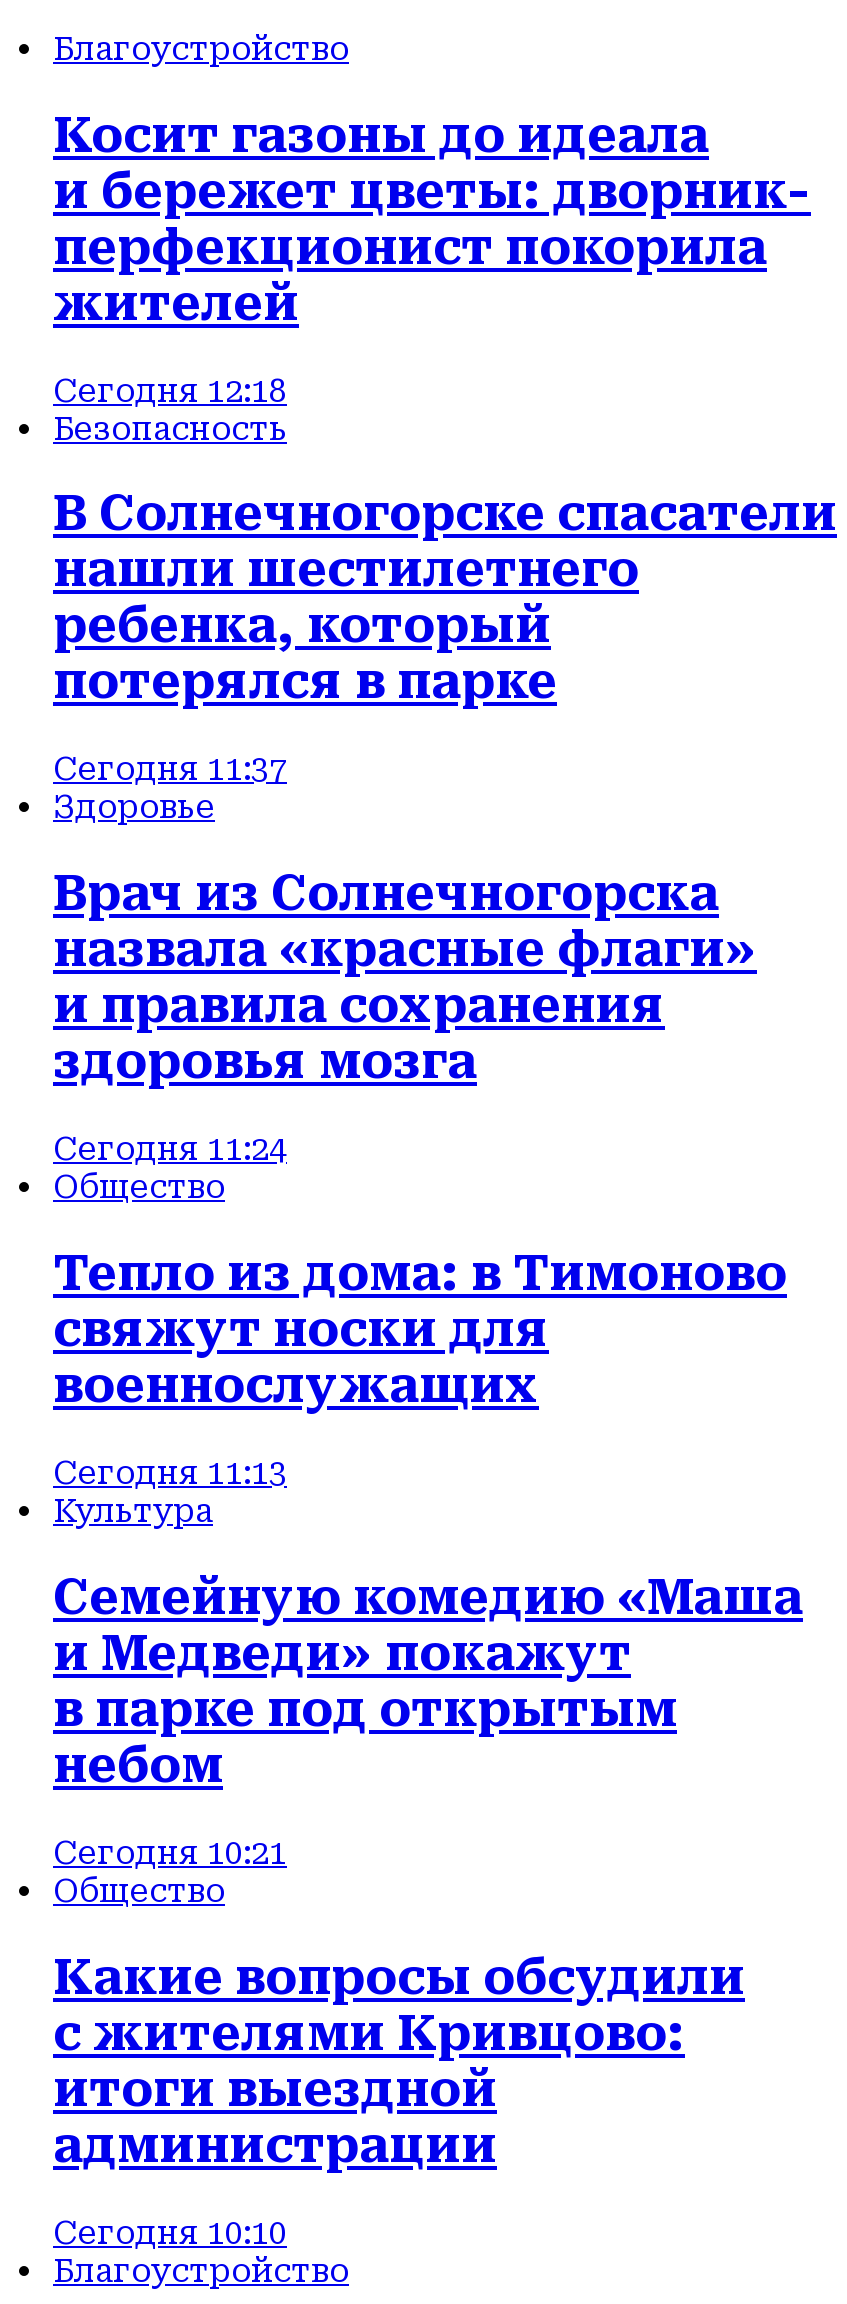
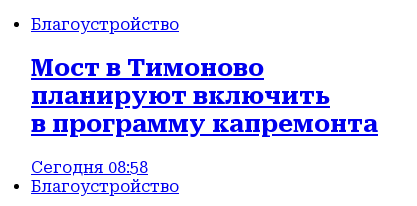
- Косит газоны до идеала
- и бережет цветы: дворник-
- перфекционист покорила
- жителей
- Сегодня 12:18
- Безопасность
- В Солнечногорске спасатели
- нашли шестилетнего
- ребенка, который
- потерялся в парке
- Сегодня 11:37
- Здоровье
- Врач из Солнечногорска
- назвала «красные флаги»
- и правила сохранения
- здоровья мозга
- Сегодня 11:24
- Общество
- Тепло из дома: в Тимоново
- свяжут носки для
- военнослужащих
- Сегодня 11:13
- Культура
- Семейную комедию «Маша
- и Медведи» покажут
- в парке под открытым
- небом
- Сегодня 10:21
- Общество
- Какие вопросы обсудили
- с жителями Кривцово:
- итоги выездной
- администрации
- Сегодня 10:10
+ Мост в Тимоново
+ планируют включить
+ в программу капремонта
+ Сегодня 08:58
